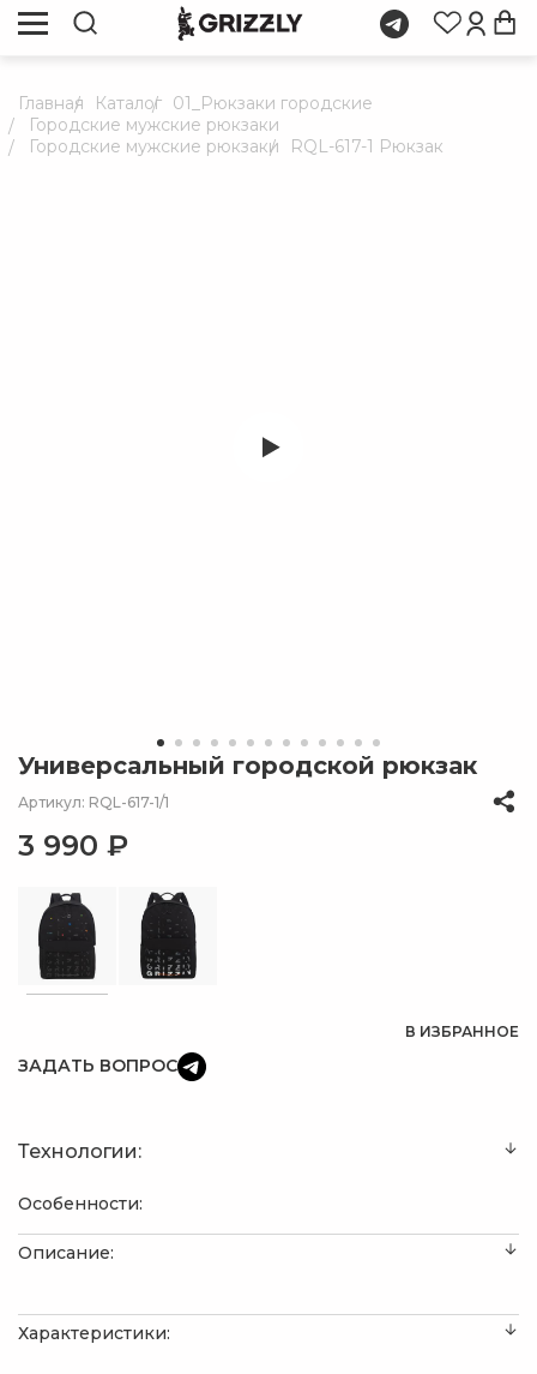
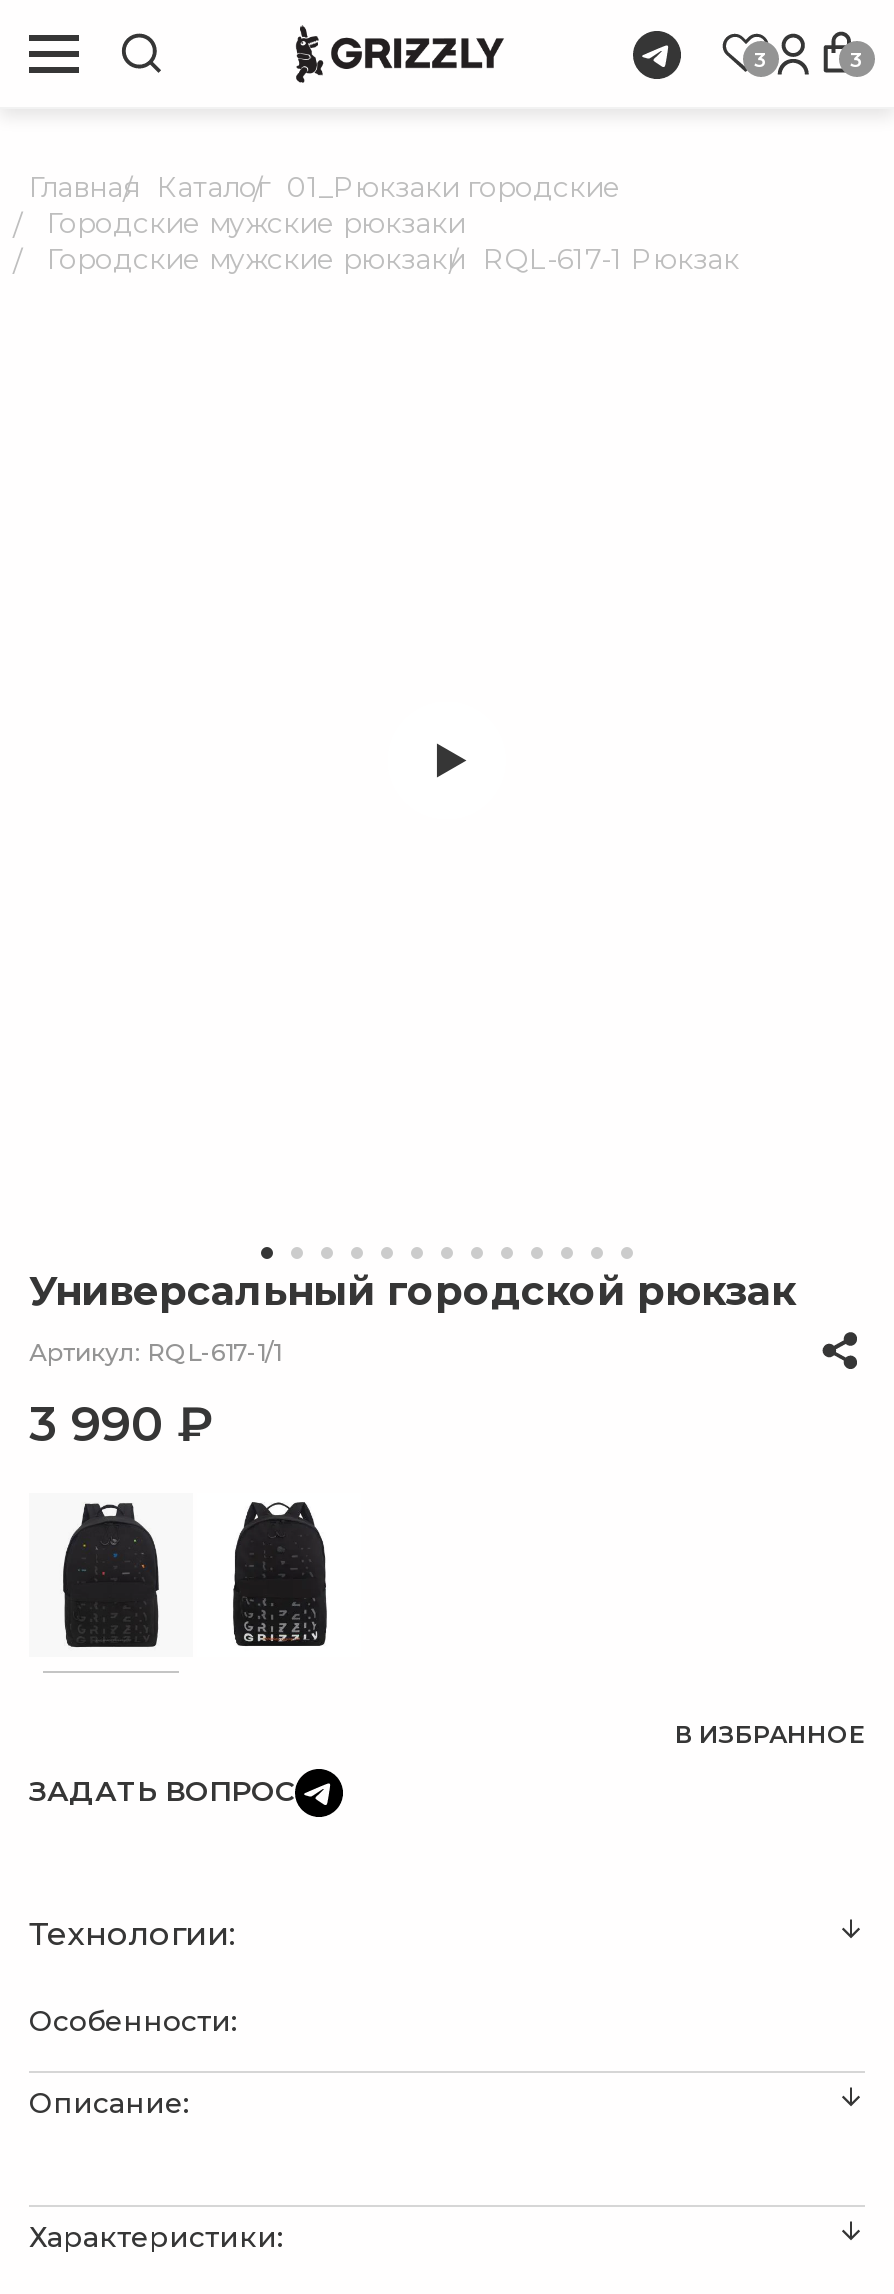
+ 3
+ 3
